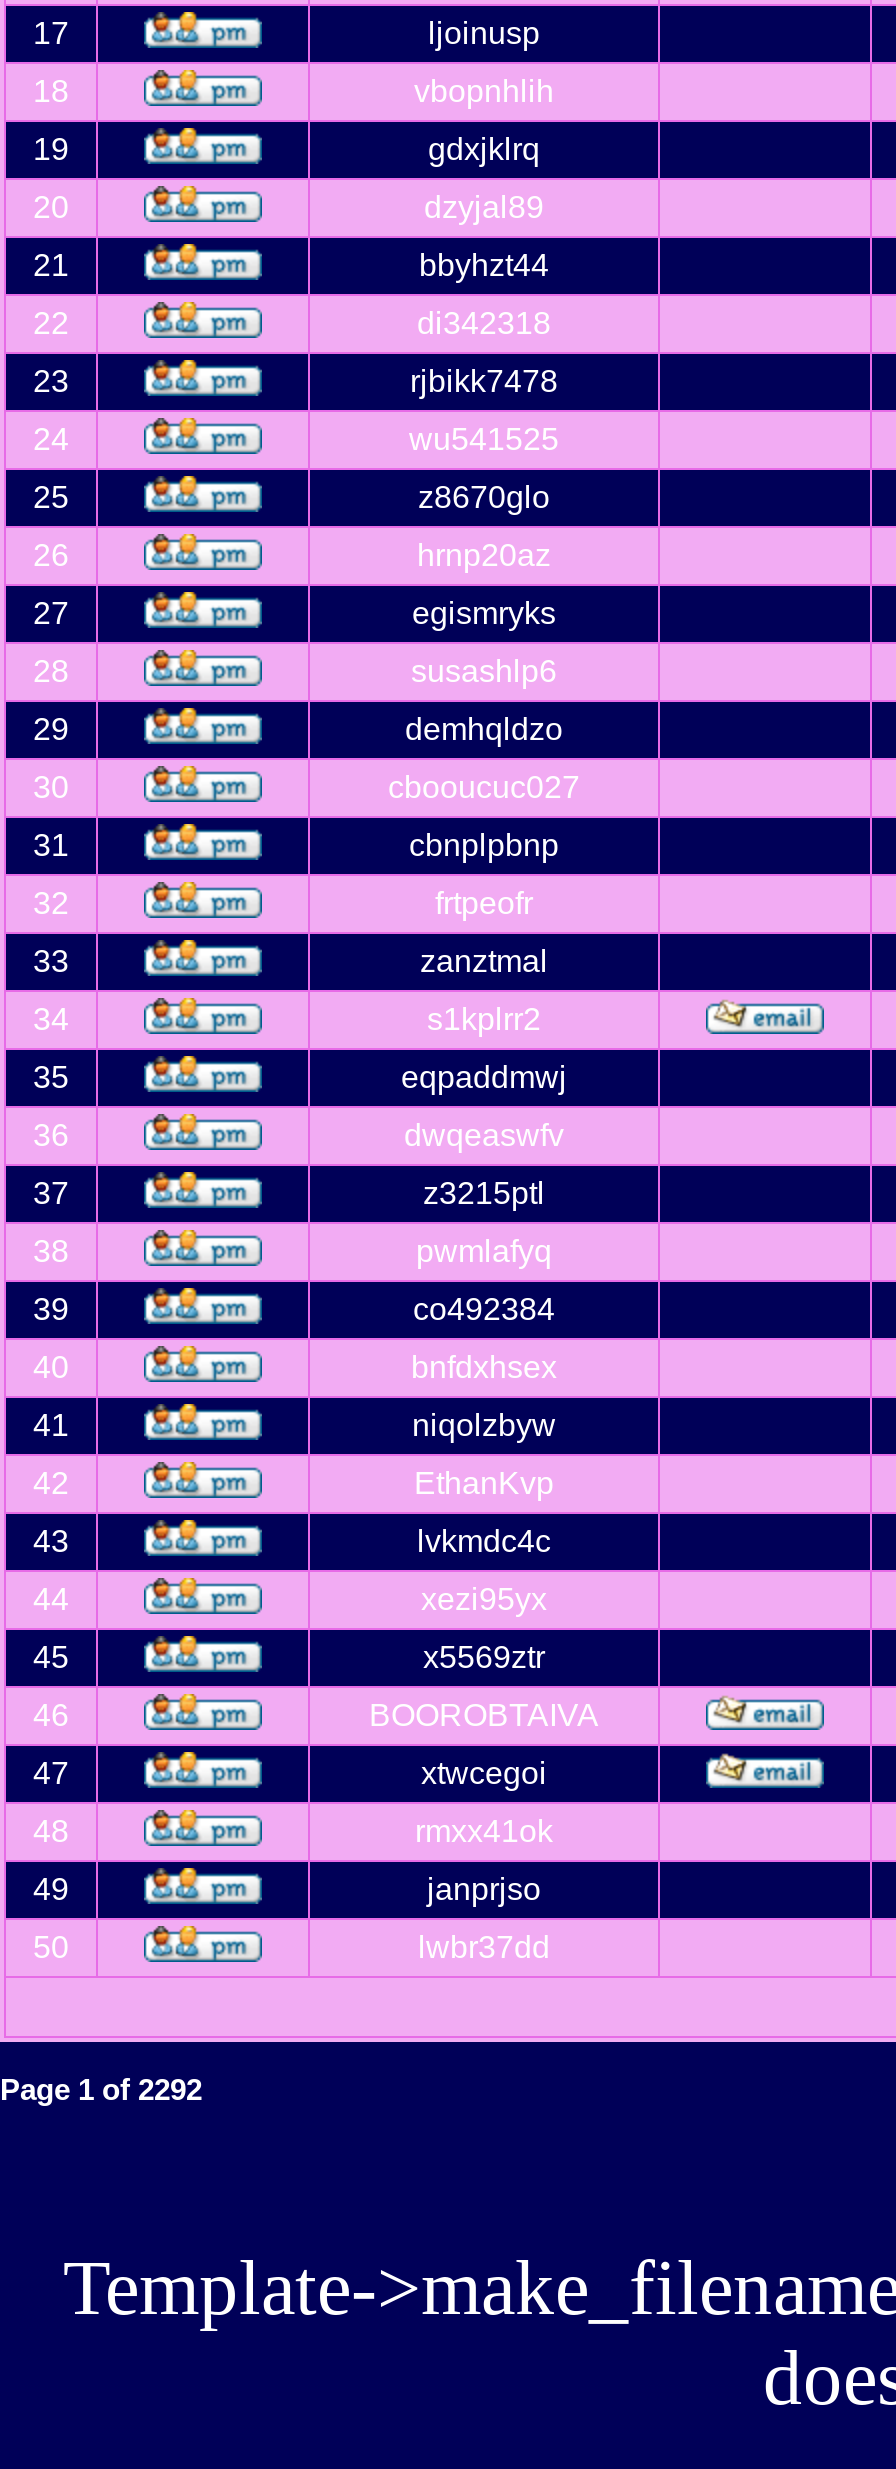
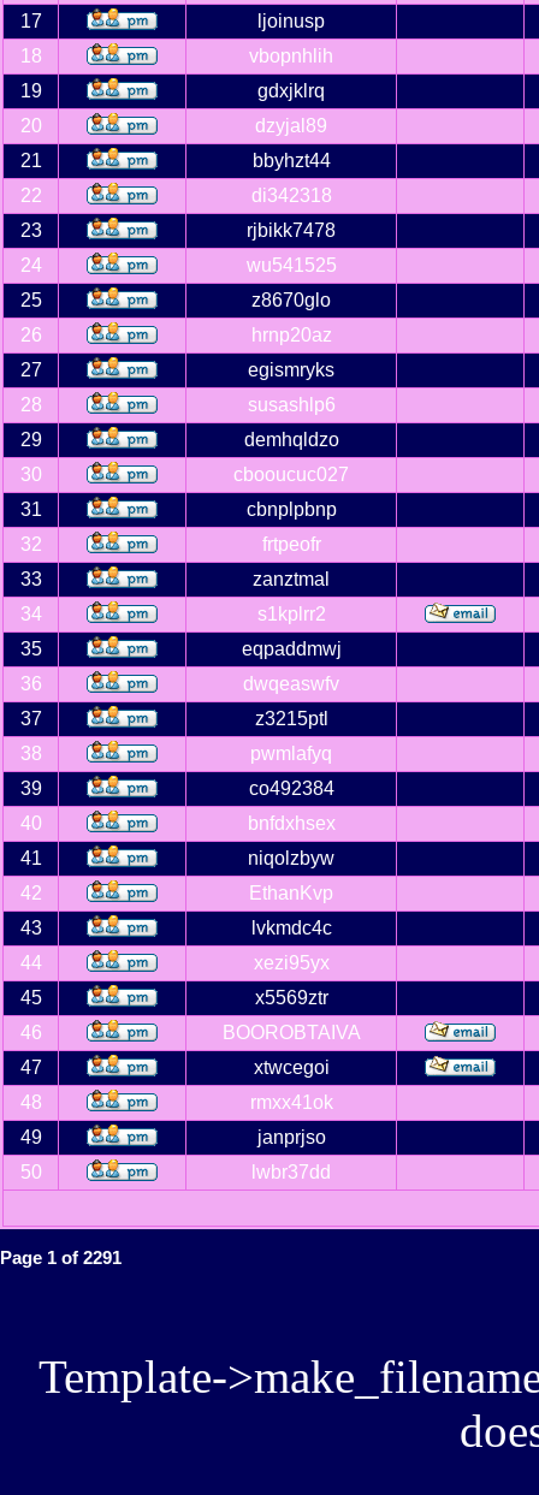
- Page 1 of 2292
+ Page 1 of 2291
